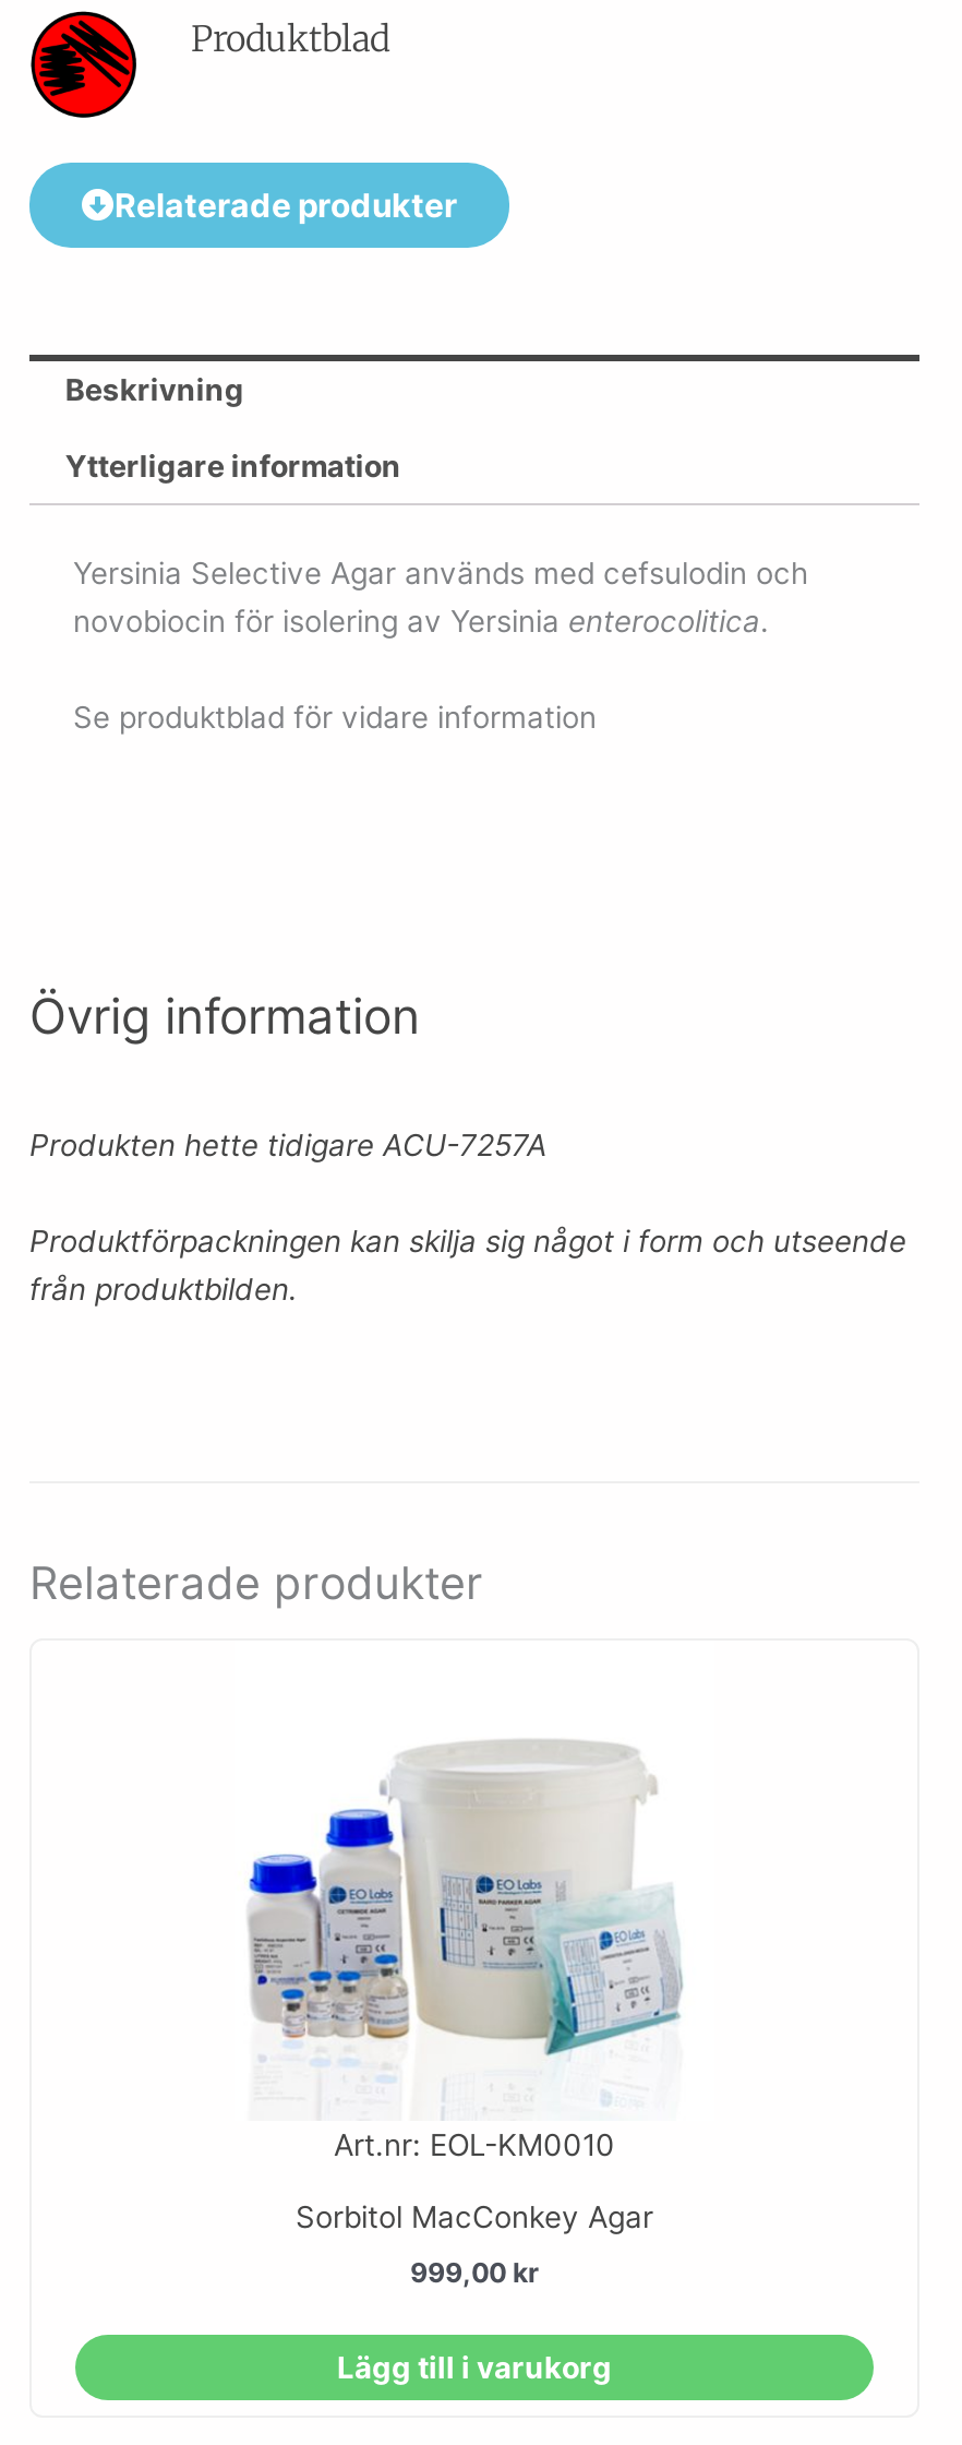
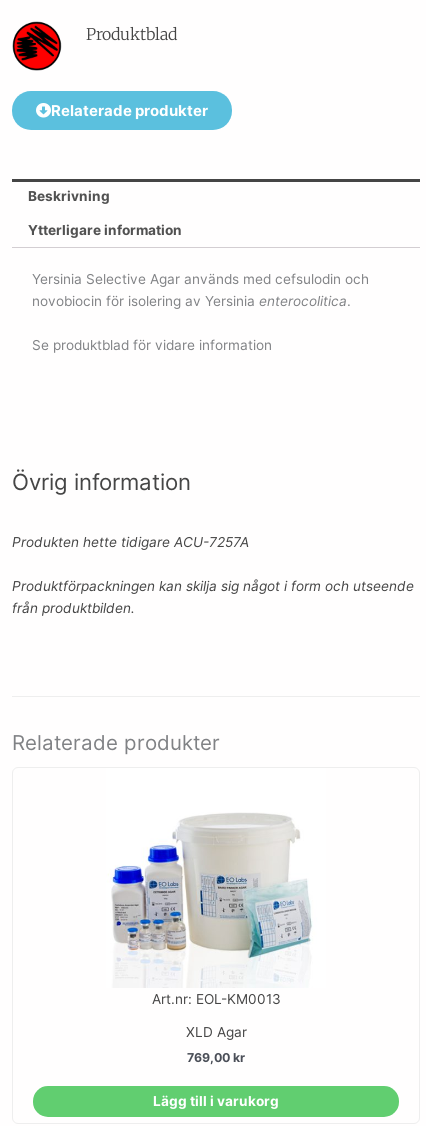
- Art.nr: EOL-KM0010
+ Art.nr: EOL-KM0013

- Sorbitol MacConkey Agar
+ XLD Agar

- 999,00 kr
+ 769,00 kr
